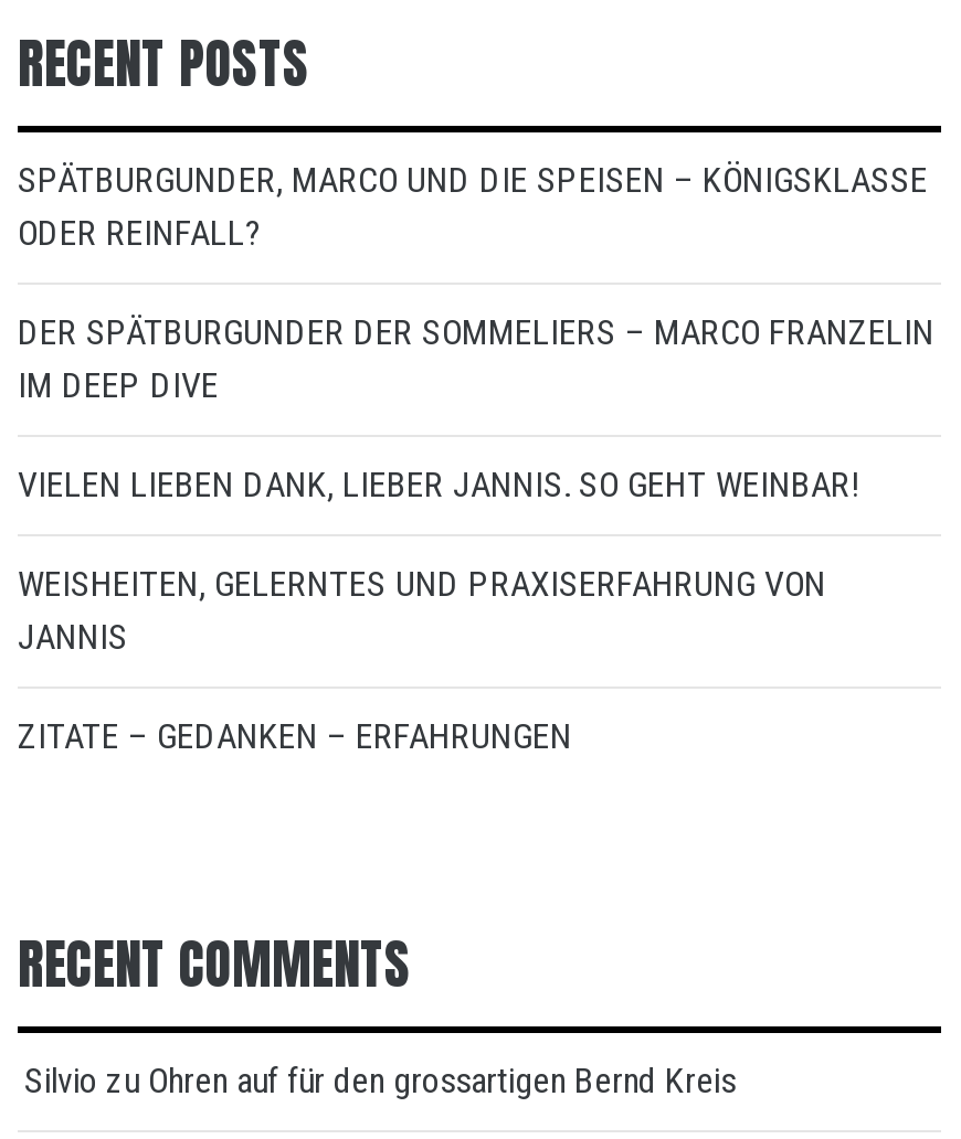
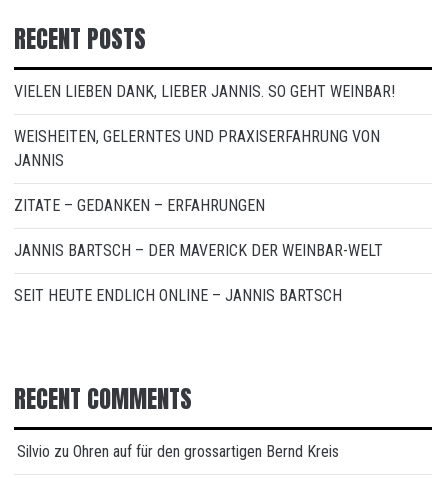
- SPÄTBURGUNDER, MARCO UND DIE SPEISEN – KÖNIGSKLASSE
- ODER REINFALL?
- DER SPÄTBURGUNDER DER SOMMELIERS – MARCO FRANZELIN
- IM DEEP DIVE

moved up: VIELEN LIEBEN DANK, LIEBER JANNIS. SO GEHT WEINBAR! | WEISHEITEN, GELERNTES UND PRAXISERFAHRUNG VON | JANNIS | ZITATE – GEDANKEN – ERFAHRUNGEN

+ JANNIS BARTSCH – DER MAVERICK DER WEINBAR-WELT
+ SEIT HEUTE ENDLICH ONLINE – JANNIS BARTSCH
